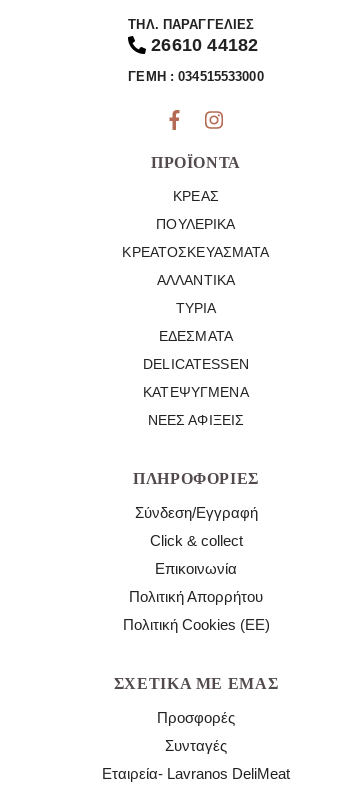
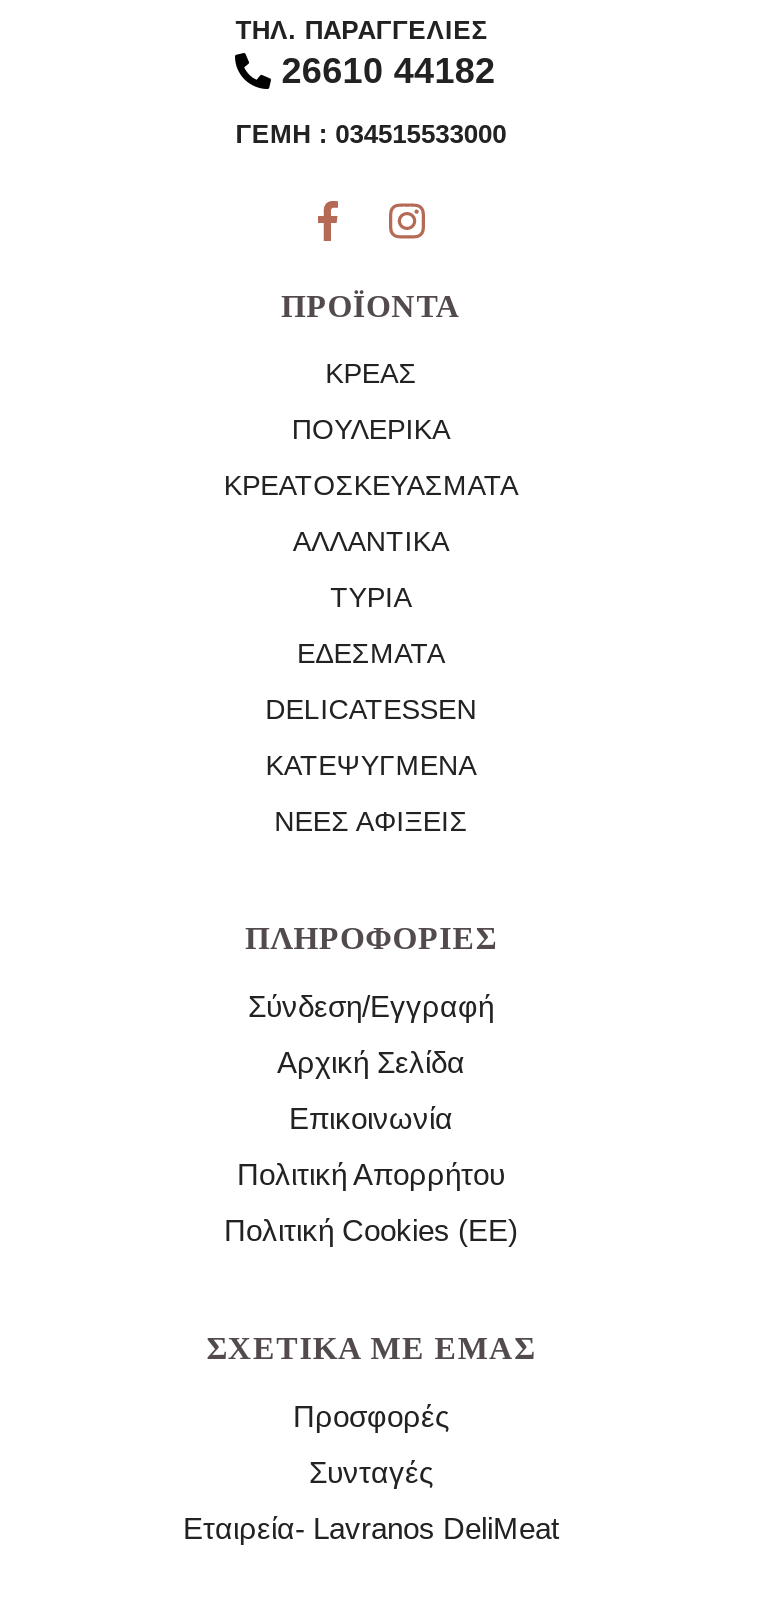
- Click & collect
+ Αρχική Σελίδα
